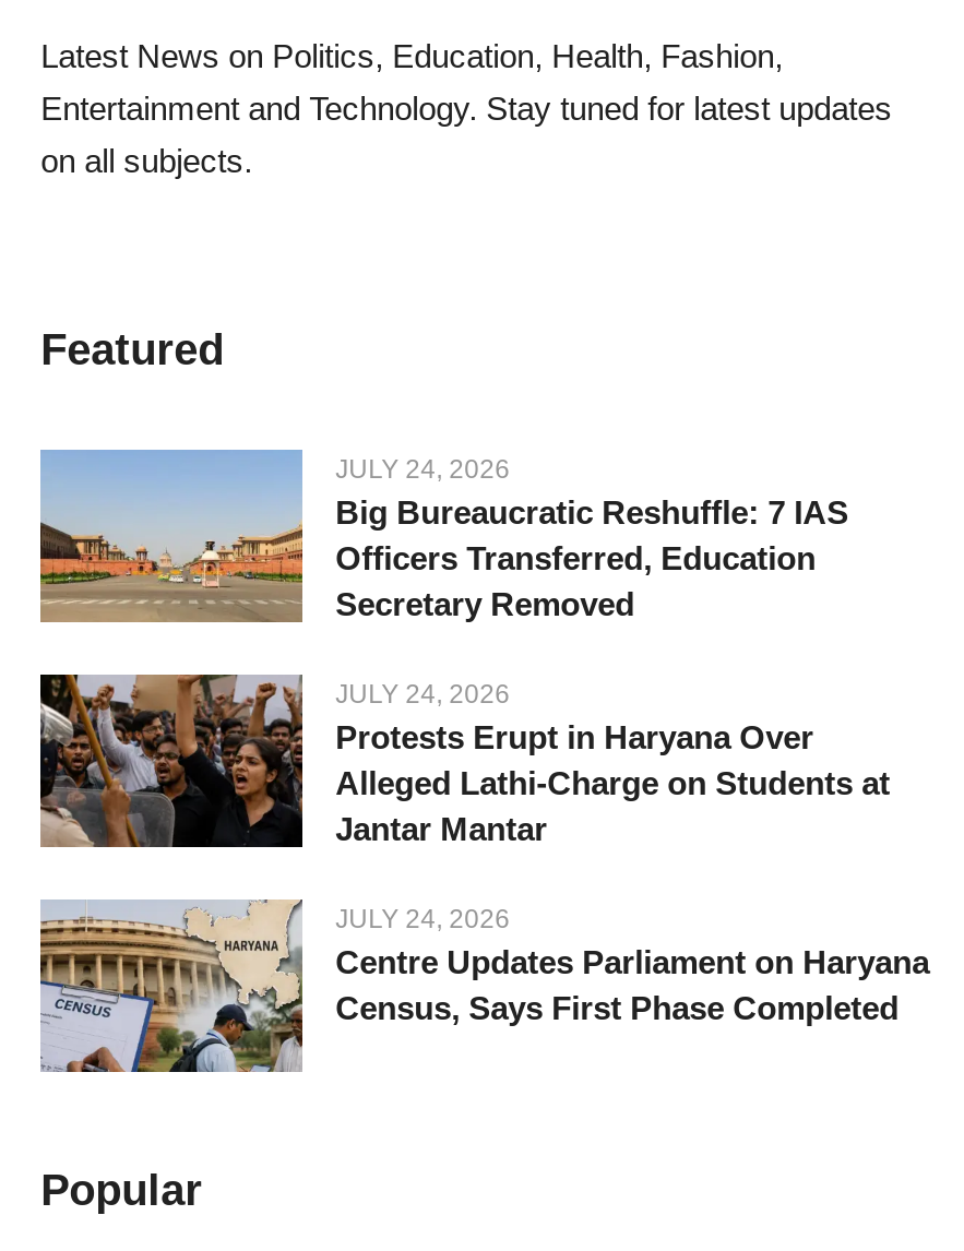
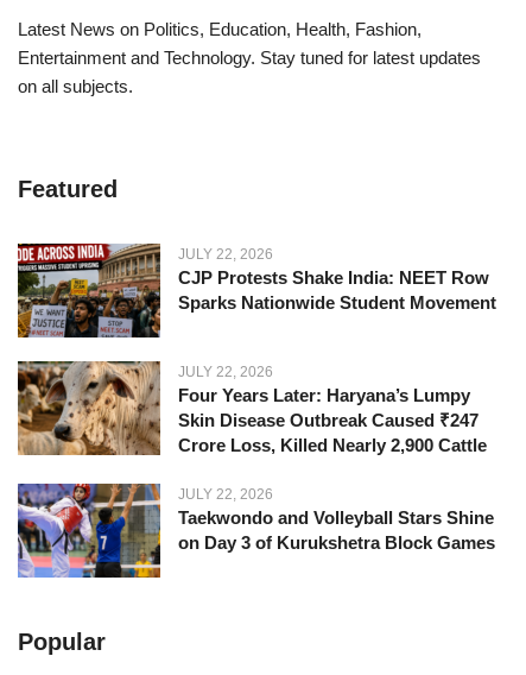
- [image]
- JULY 24, 2026
- Big Bureaucratic Reshuffle: 7 IAS
- Officers Transferred, Education
- Secretary Removed
+ [image]
+ JULY 22, 2026
+ CJP Protests Shake India: NEET Row
+ Sparks Nationwide Student Movement

- [image]
- JULY 24, 2026
- Protests Erupt in Haryana Over
- Alleged Lathi-Charge on Students at
- Jantar Mantar
+ [image]
+ JULY 22, 2026
+ Four Years Later: Haryana’s Lumpy
+ Skin Disease Outbreak Caused ₹247
+ Crore Loss, Killed Nearly 2,900 Cattle

- [image]
- JULY 24, 2026
- Centre Updates Parliament on Haryana
- Census, Says First Phase Completed
+ [image]
+ JULY 22, 2026
+ Taekwondo and Volleyball Stars Shine
+ on Day 3 of Kurukshetra Block Games
